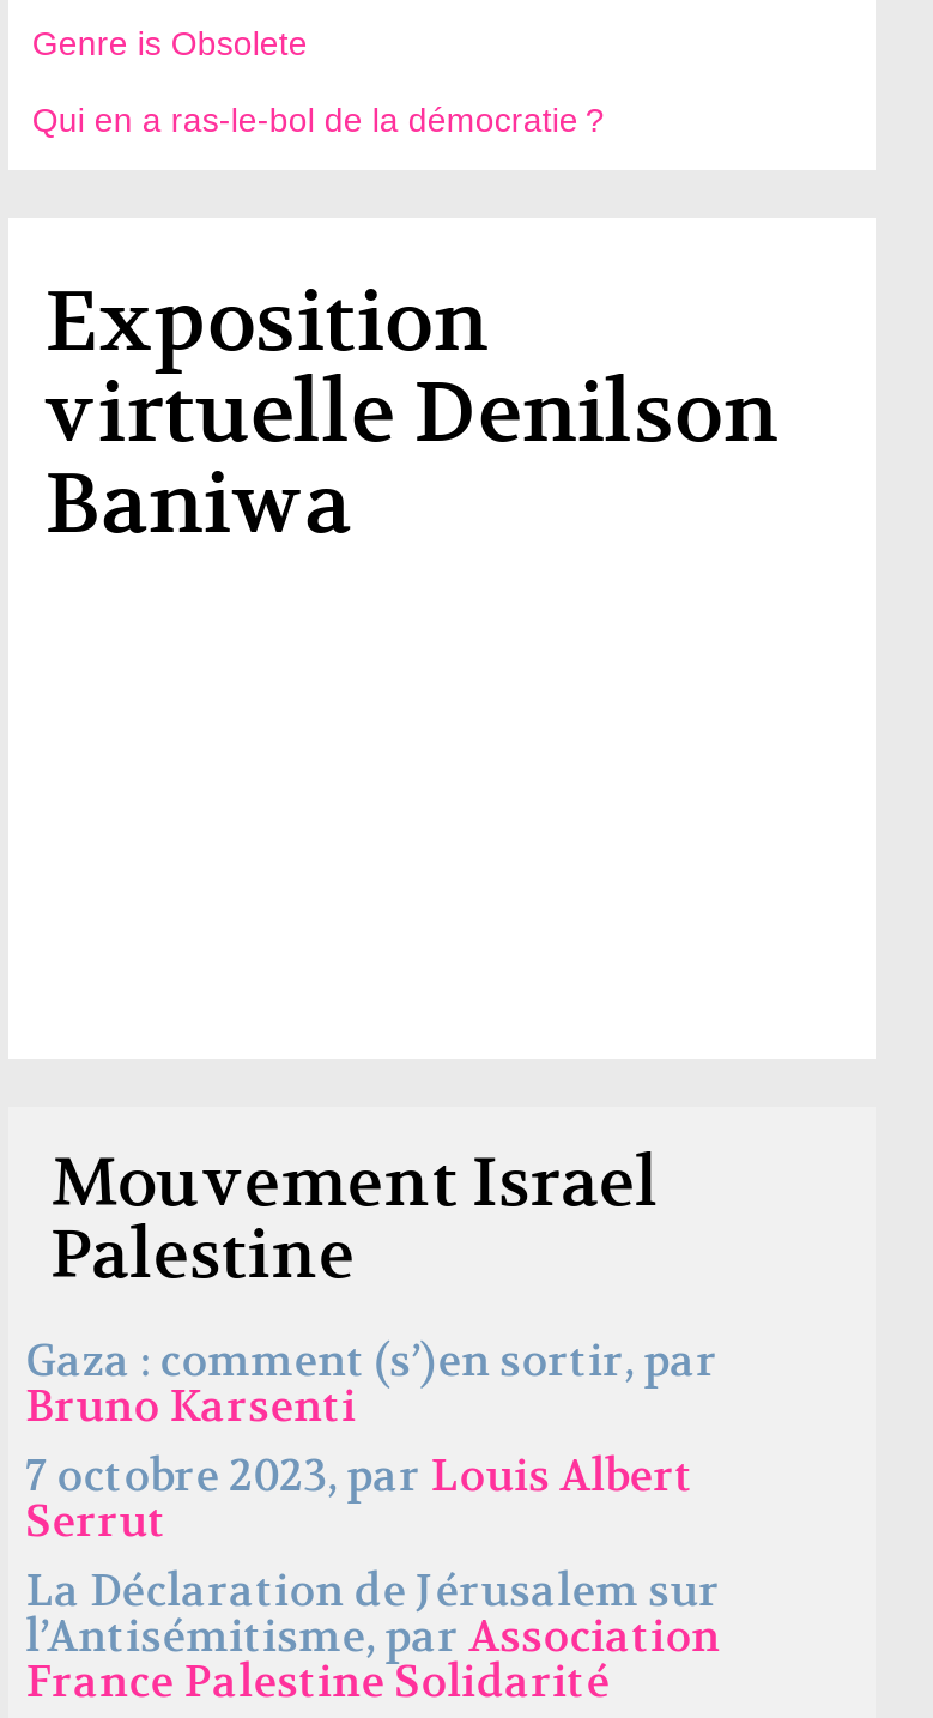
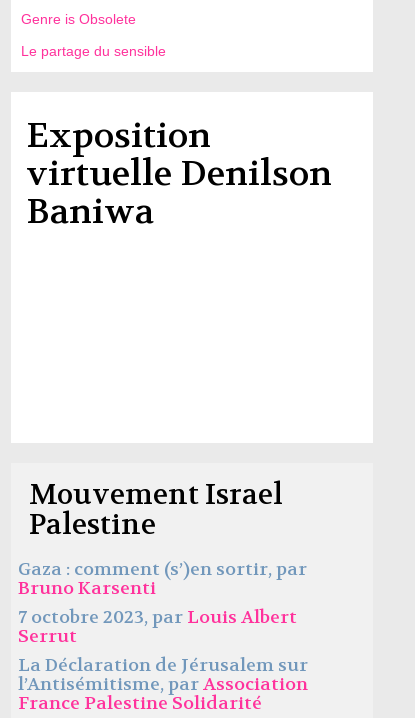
- Qui en a ras-le-bol de la démocratie ?
+ Le partage du sensible
